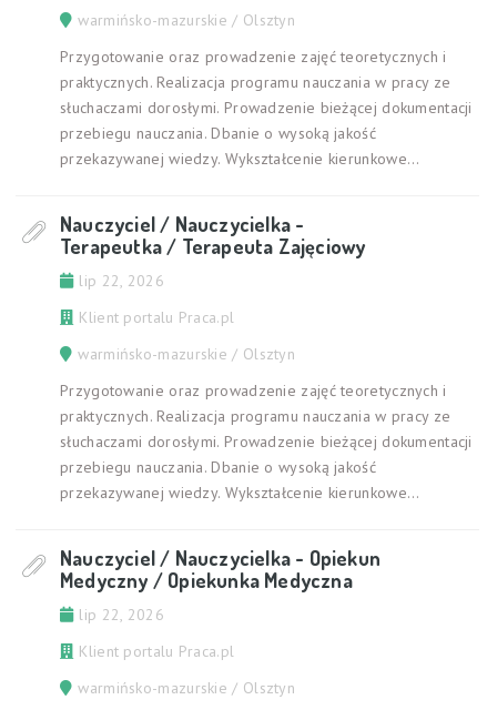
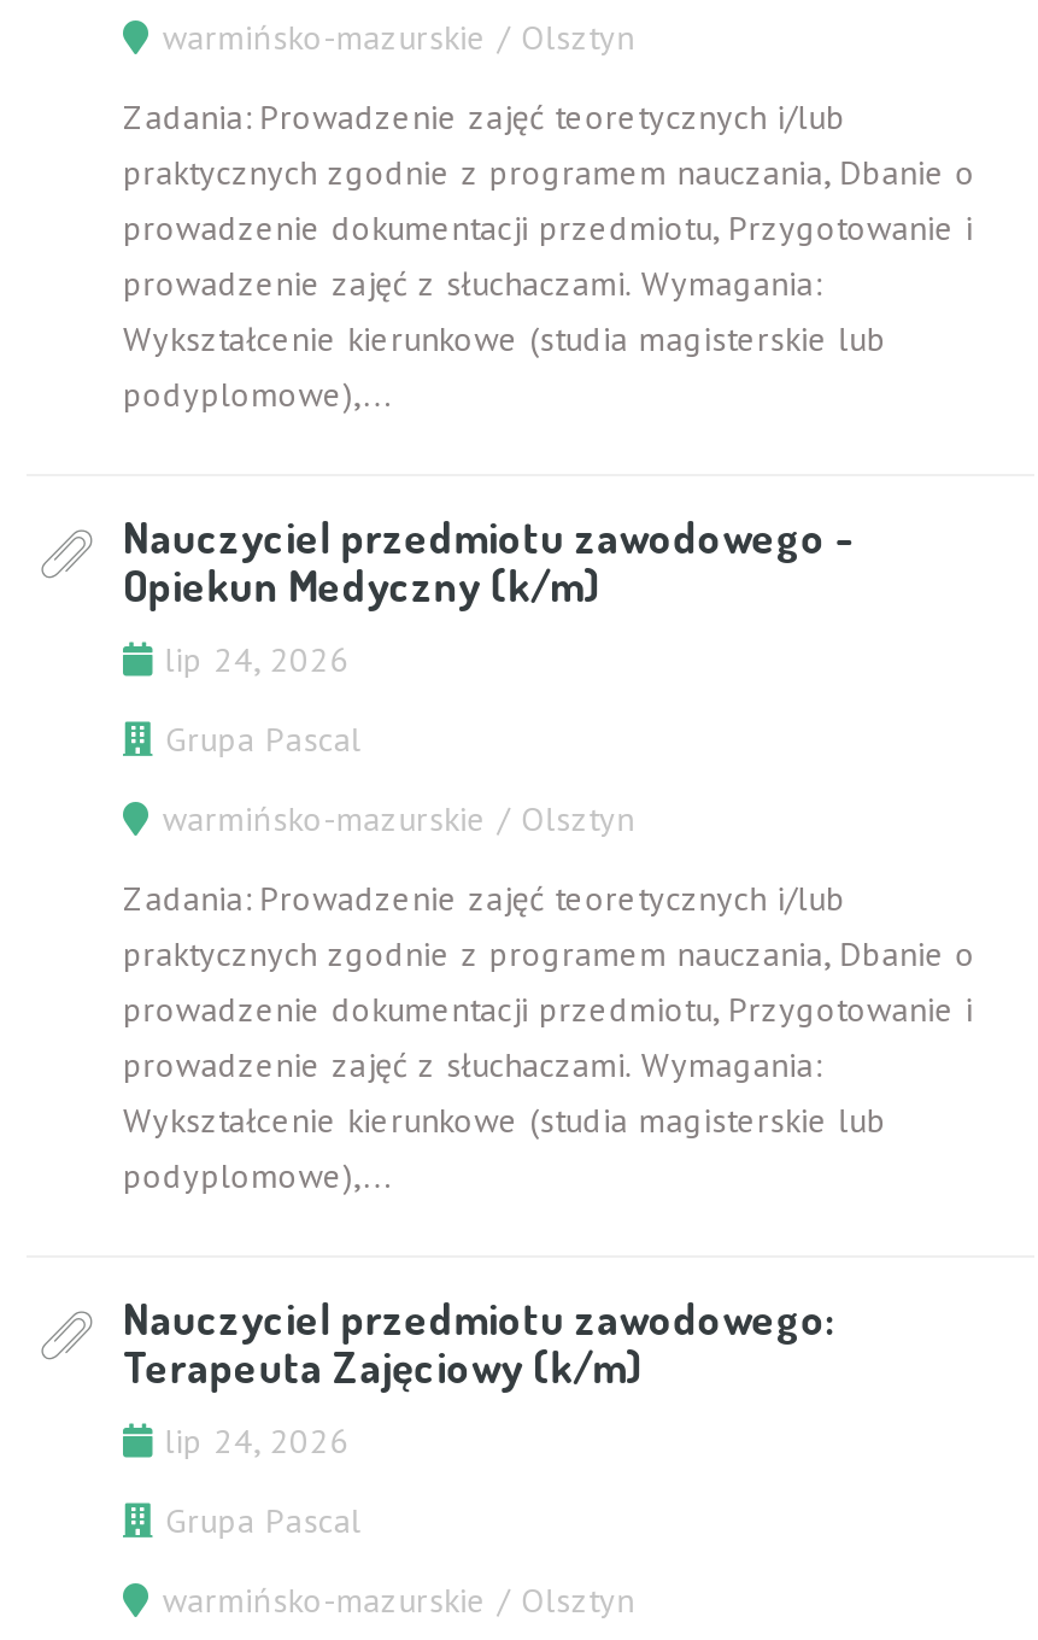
- Przygotowanie oraz prowadzenie zajęć teoretycznych i
- praktycznych. Realizacja programu nauczania w pracy ze
- słuchaczami dorosłymi. Prowadzenie bieżącej dokumentacji
- przebiegu nauczania. Dbanie o wysoką jakość
- przekazywanej wiedzy. Wykształcenie kierunkowe...
+ Zadania: Prowadzenie zajęć teoretycznych i/lub
+ praktycznych zgodnie z programem nauczania, Dbanie o
+ prowadzenie dokumentacji przedmiotu, Przygotowanie i
+ prowadzenie zajęć z słuchaczami. Wymagania:
+ Wykształcenie kierunkowe (studia magisterskie lub
+ podyplomowe),...

- Nauczyciel / Nauczycielka -
- Terapeutka / Terapeuta Zajęciowy
+ Nauczyciel przedmiotu zawodowego -
+ Opiekun Medyczny (k/m)

- lip 22, 2026
+ lip 24, 2026

- Klient portalu Praca.pl
+ Grupa Pascal

- Przygotowanie oraz prowadzenie zajęć teoretycznych i
- praktycznych. Realizacja programu nauczania w pracy ze
- słuchaczami dorosłymi. Prowadzenie bieżącej dokumentacji
- przebiegu nauczania. Dbanie o wysoką jakość
- przekazywanej wiedzy. Wykształcenie kierunkowe...
+ Zadania: Prowadzenie zajęć teoretycznych i/lub
+ praktycznych zgodnie z programem nauczania, Dbanie o
+ prowadzenie dokumentacji przedmiotu, Przygotowanie i
+ prowadzenie zajęć z słuchaczami. Wymagania:
+ Wykształcenie kierunkowe (studia magisterskie lub
+ podyplomowe),...

- Nauczyciel / Nauczycielka - Opiekun
- Medyczny / Opiekunka Medyczna
+ Nauczyciel przedmiotu zawodowego:
+ Terapeuta Zajęciowy (k/m)

- lip 22, 2026
+ lip 24, 2026

- Klient portalu Praca.pl
+ Grupa Pascal
